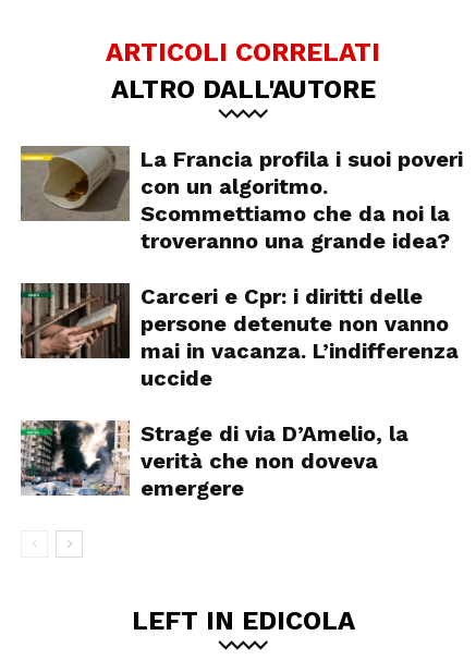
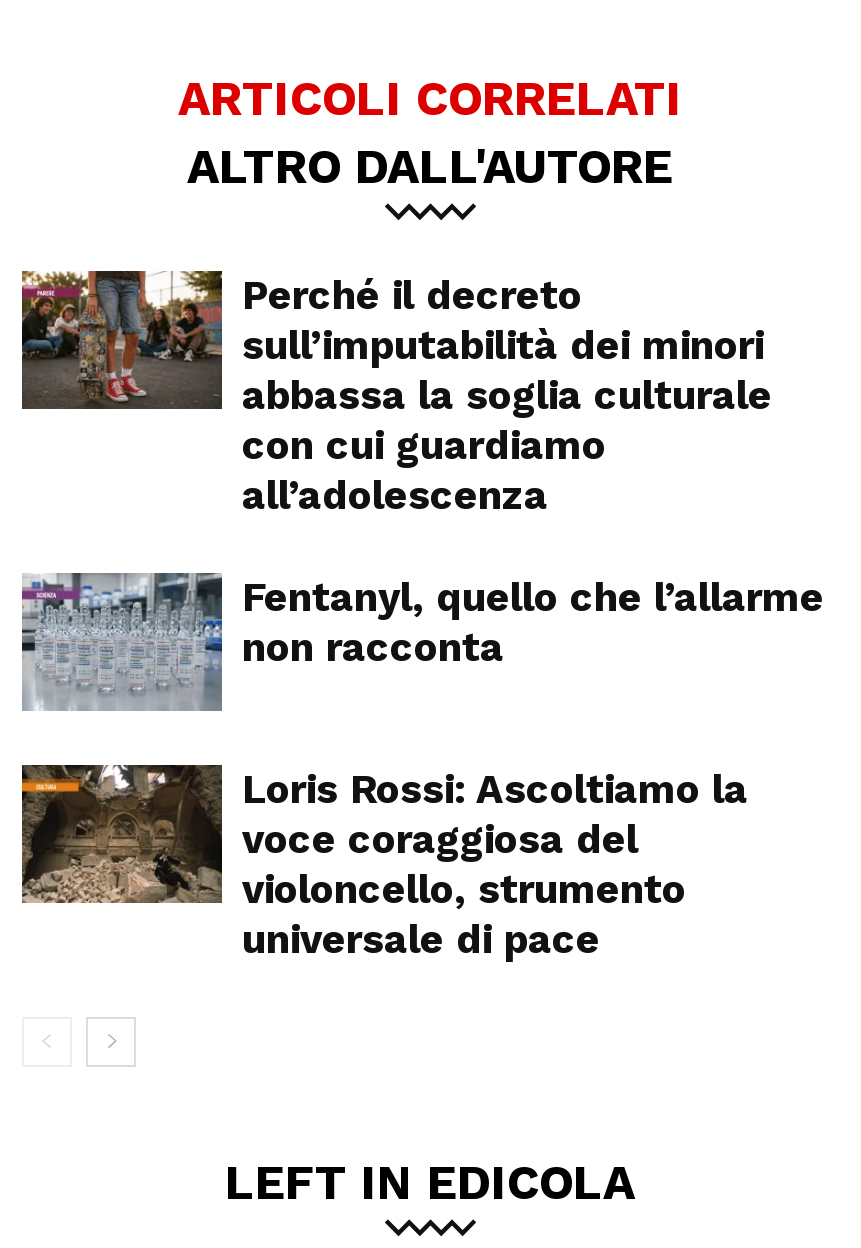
- [image]
- La Francia profila i suoi poveri
- con un algoritmo.
- Scommettiamo che da noi la
- troveranno una grande idea?
+ [image]
+ Perché il decreto
+ sull’imputabilità dei minori
+ abbassa la soglia culturale
+ con cui guardiamo
+ all’adolescenza

- [image]
- Carceri e Cpr: i diritti delle
- persone detenute non vanno
- mai in vacanza. L’indifferenza
- uccide
+ [image]
+ Fentanyl, quello che l’allarme
+ non racconta

- [image]
- Strage di via D’Amelio, la
- verità che non doveva
- emergere
+ [image]
+ Loris Rossi: Ascoltiamo la
+ voce coraggiosa del
+ violoncello, strumento
+ universale di pace
